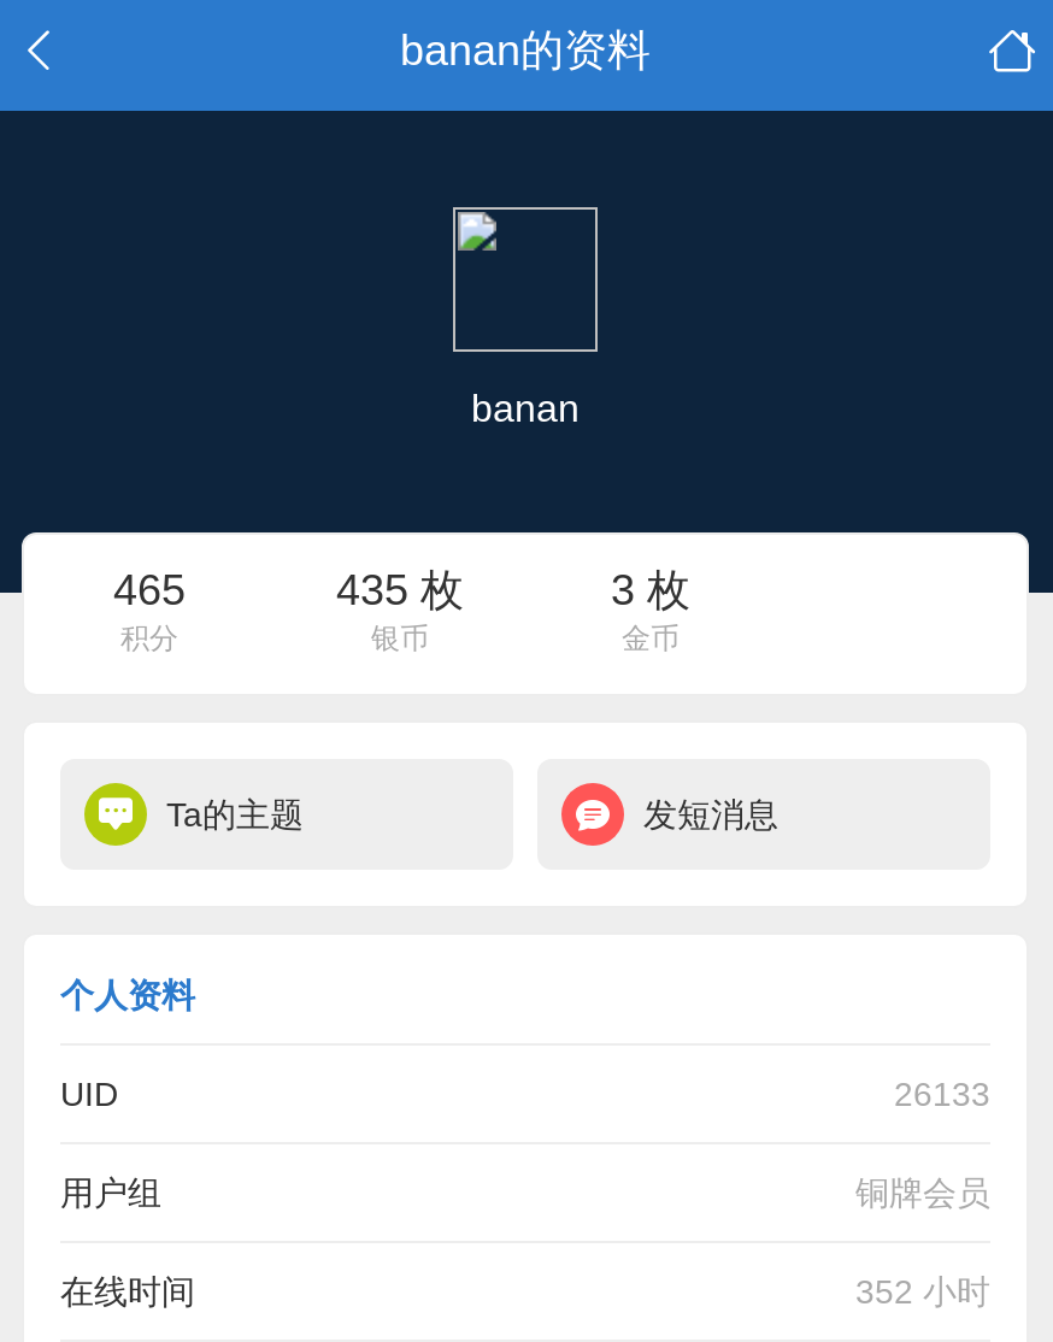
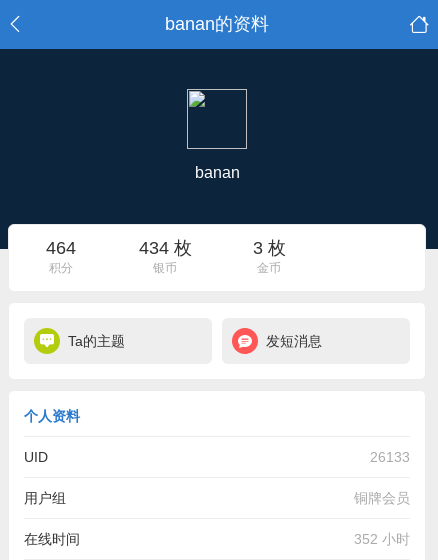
- 465
+ 464

- 435 枚
+ 434 枚
